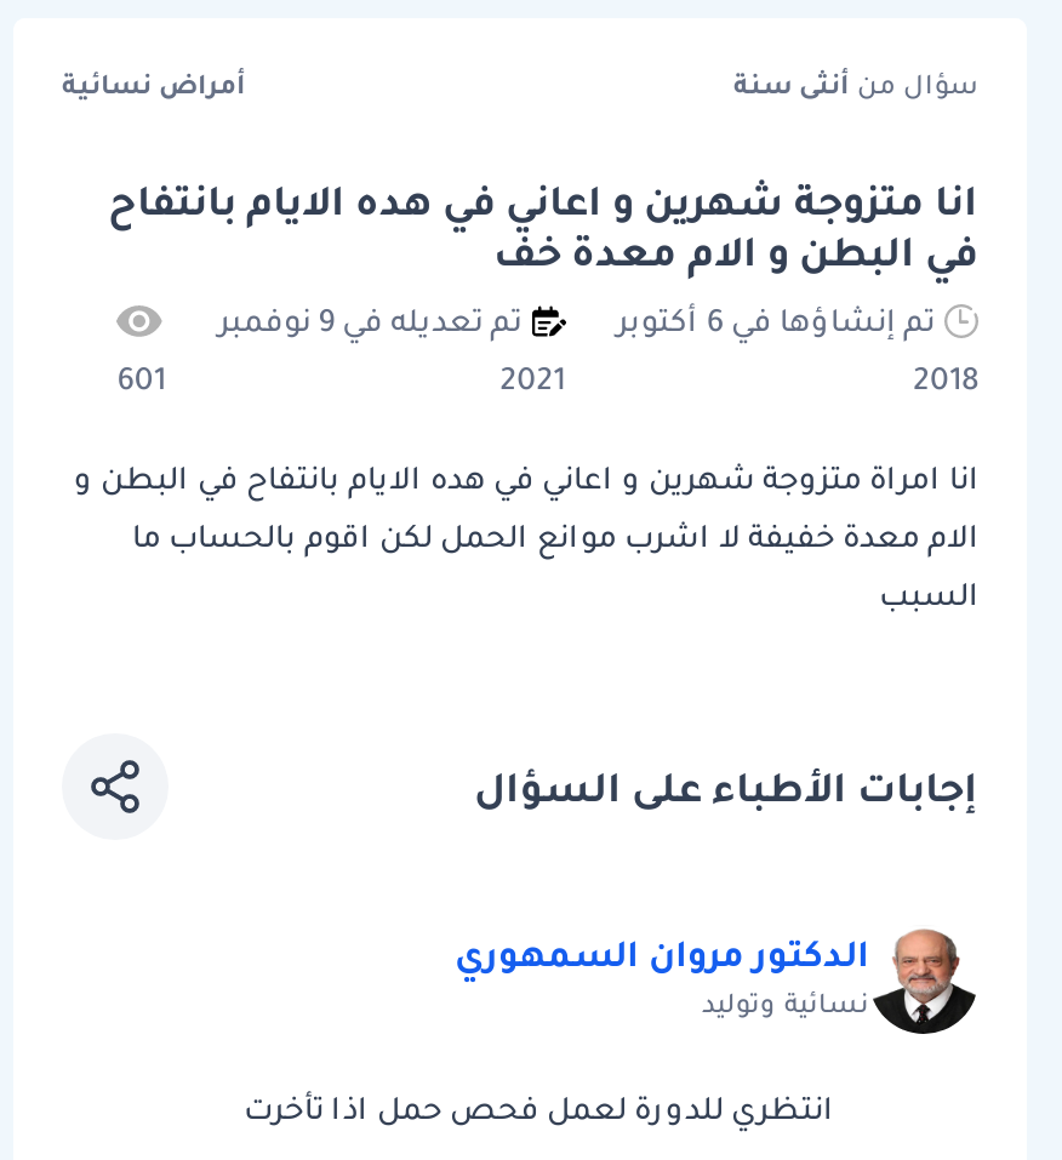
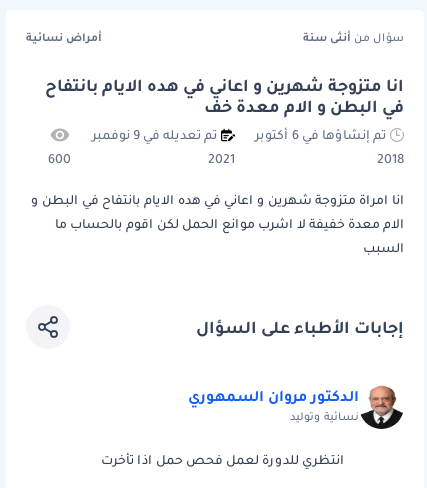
- 601
+ 600
